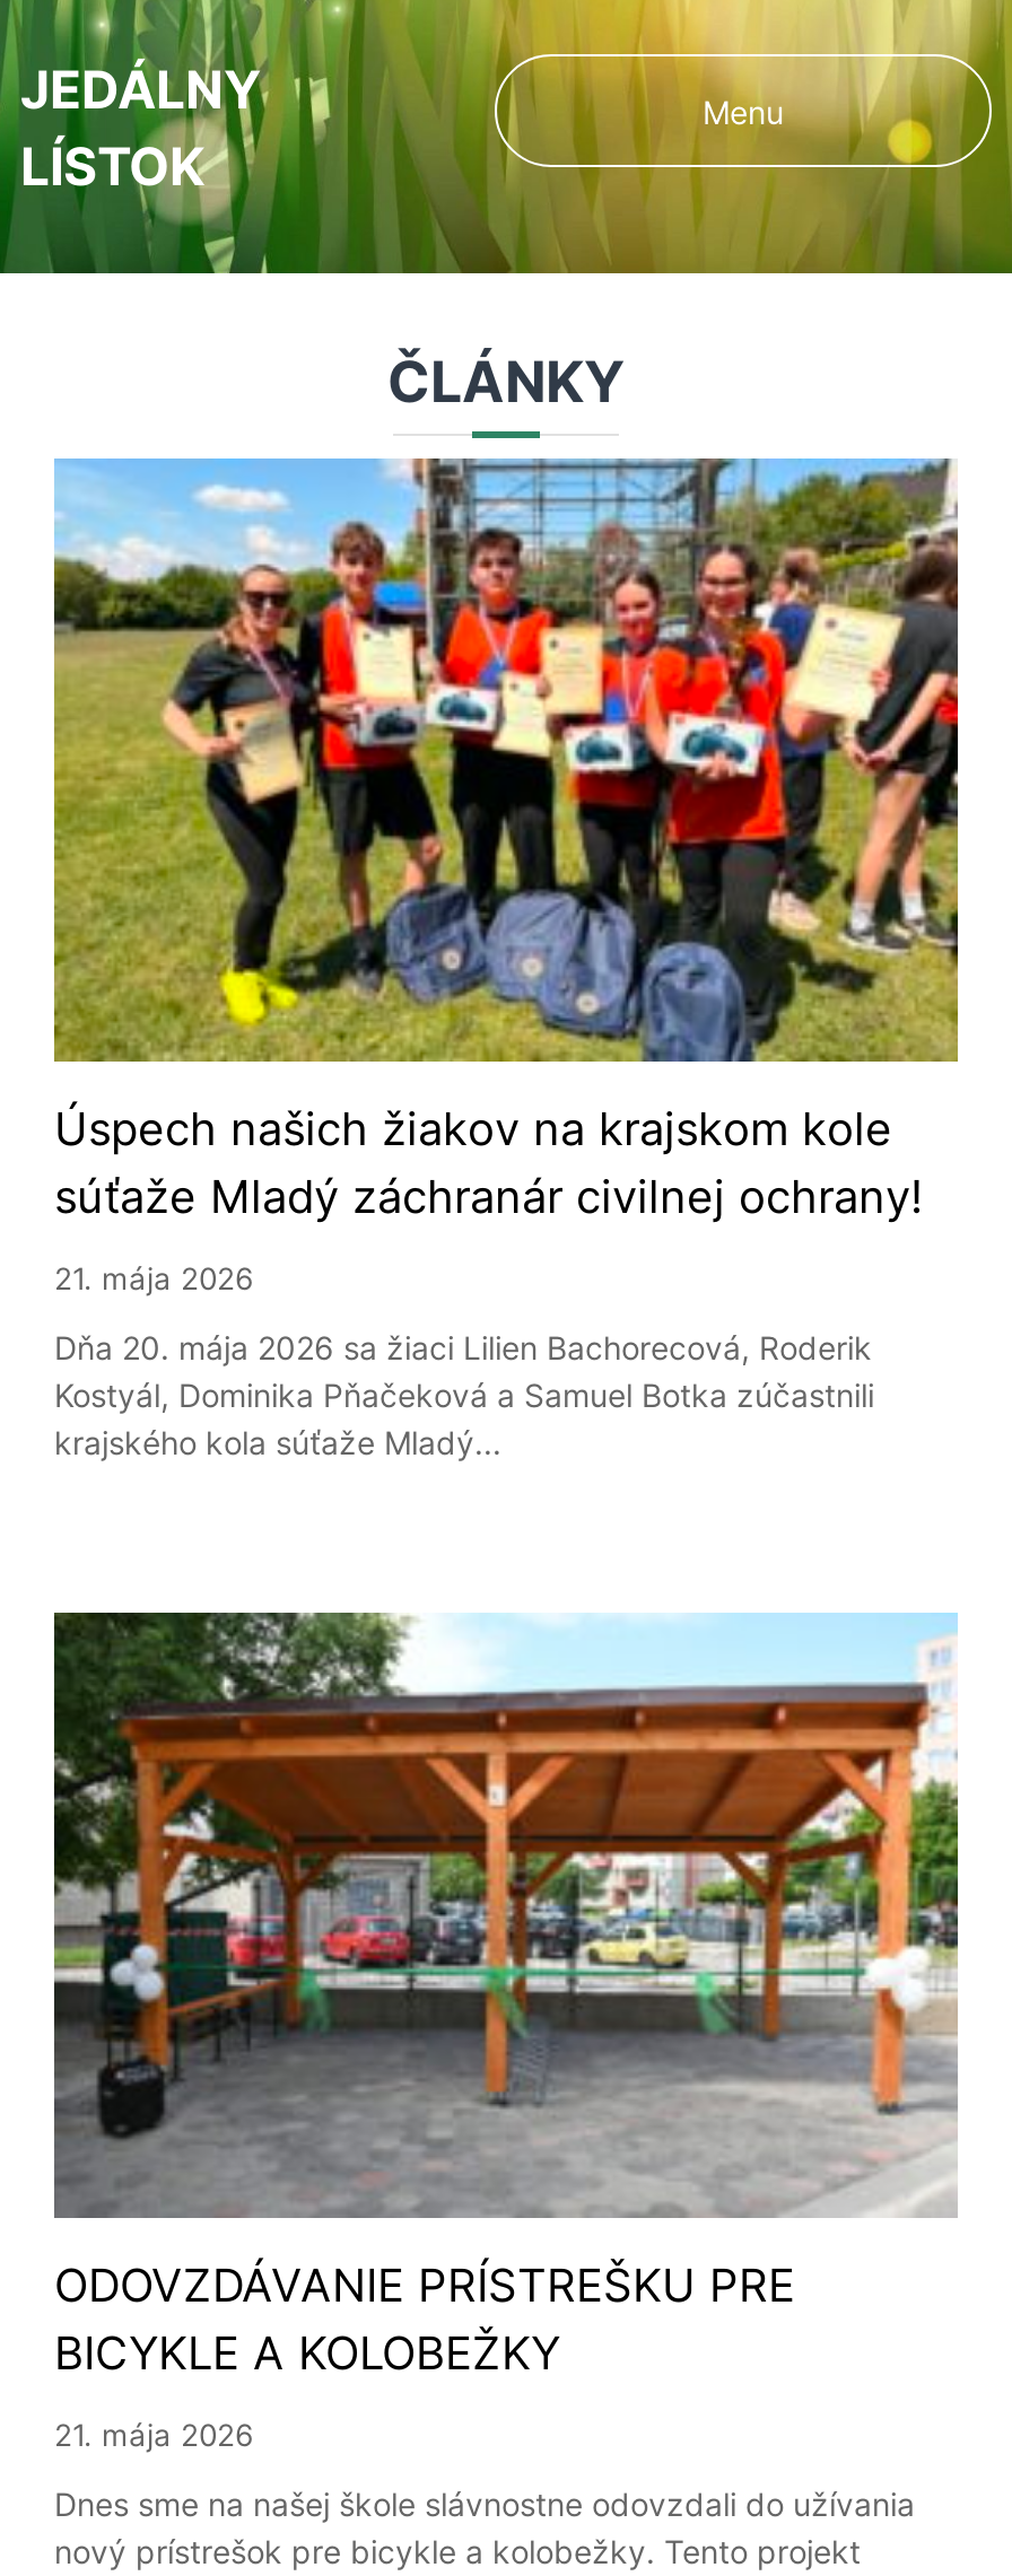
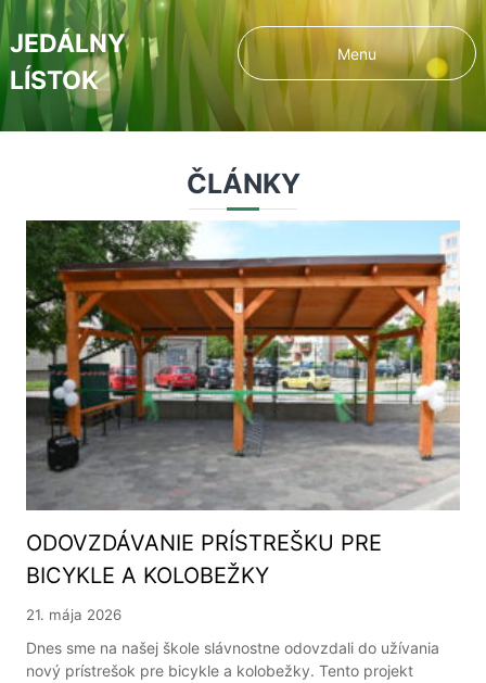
- [image]
- Úspech našich žiakov na krajskom kole
- súťaže Mladý záchranár civilnej ochrany!
- 21. mája 2026
- Dňa 20. mája 2026 sa žiaci Lilien Bachorecová, Roderik
- Kostyál, Dominika Pňačeková a Samuel Botka zúčastnili
- krajského kola súťaže Mladý...
